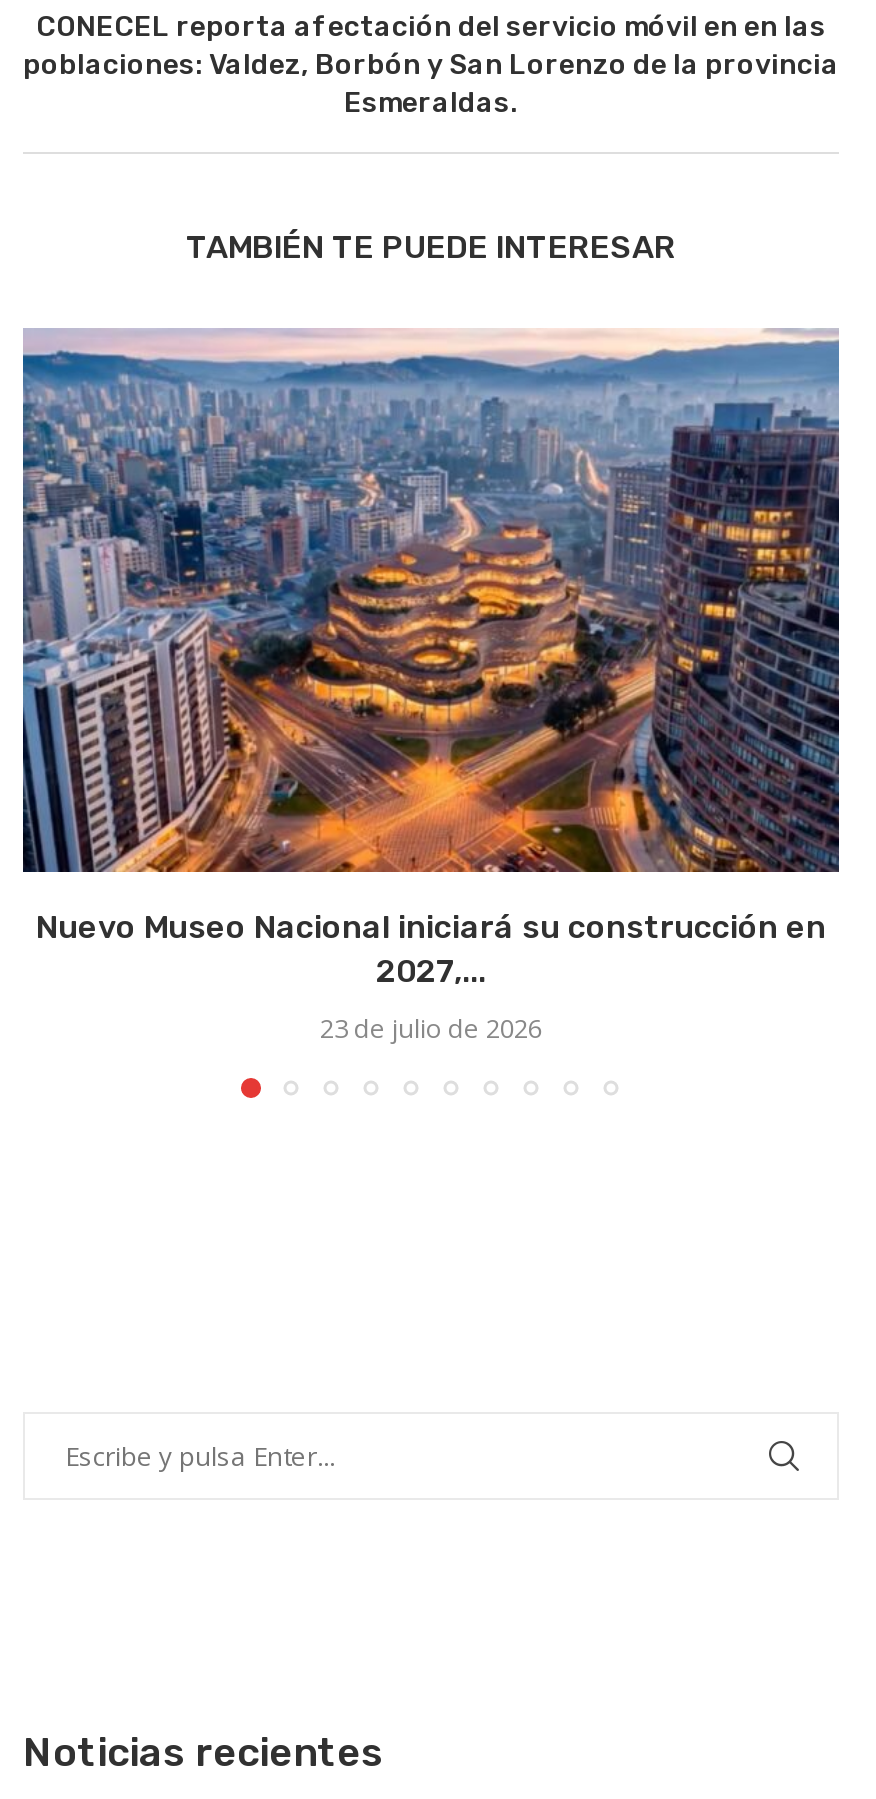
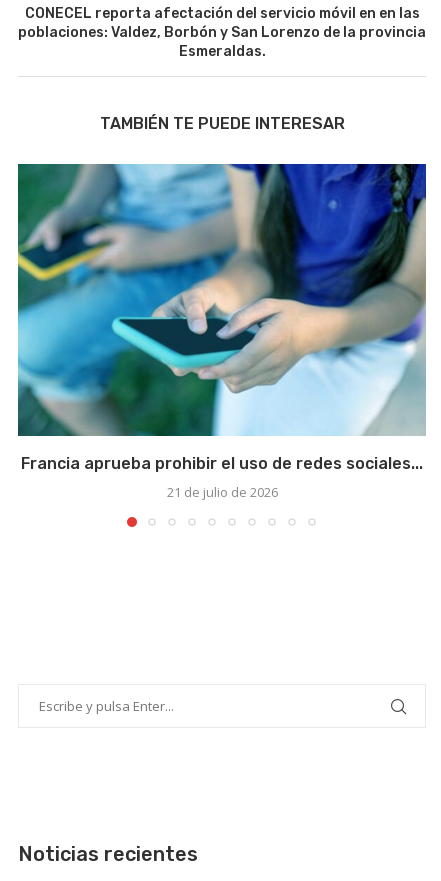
- [image]
- Nuevo Museo Nacional iniciará su construcción en
- 2027,...
+ [image]
+ Francia aprueba prohibir el uso de redes sociales...

- 23 de julio de 2026
+ 21 de julio de 2026
